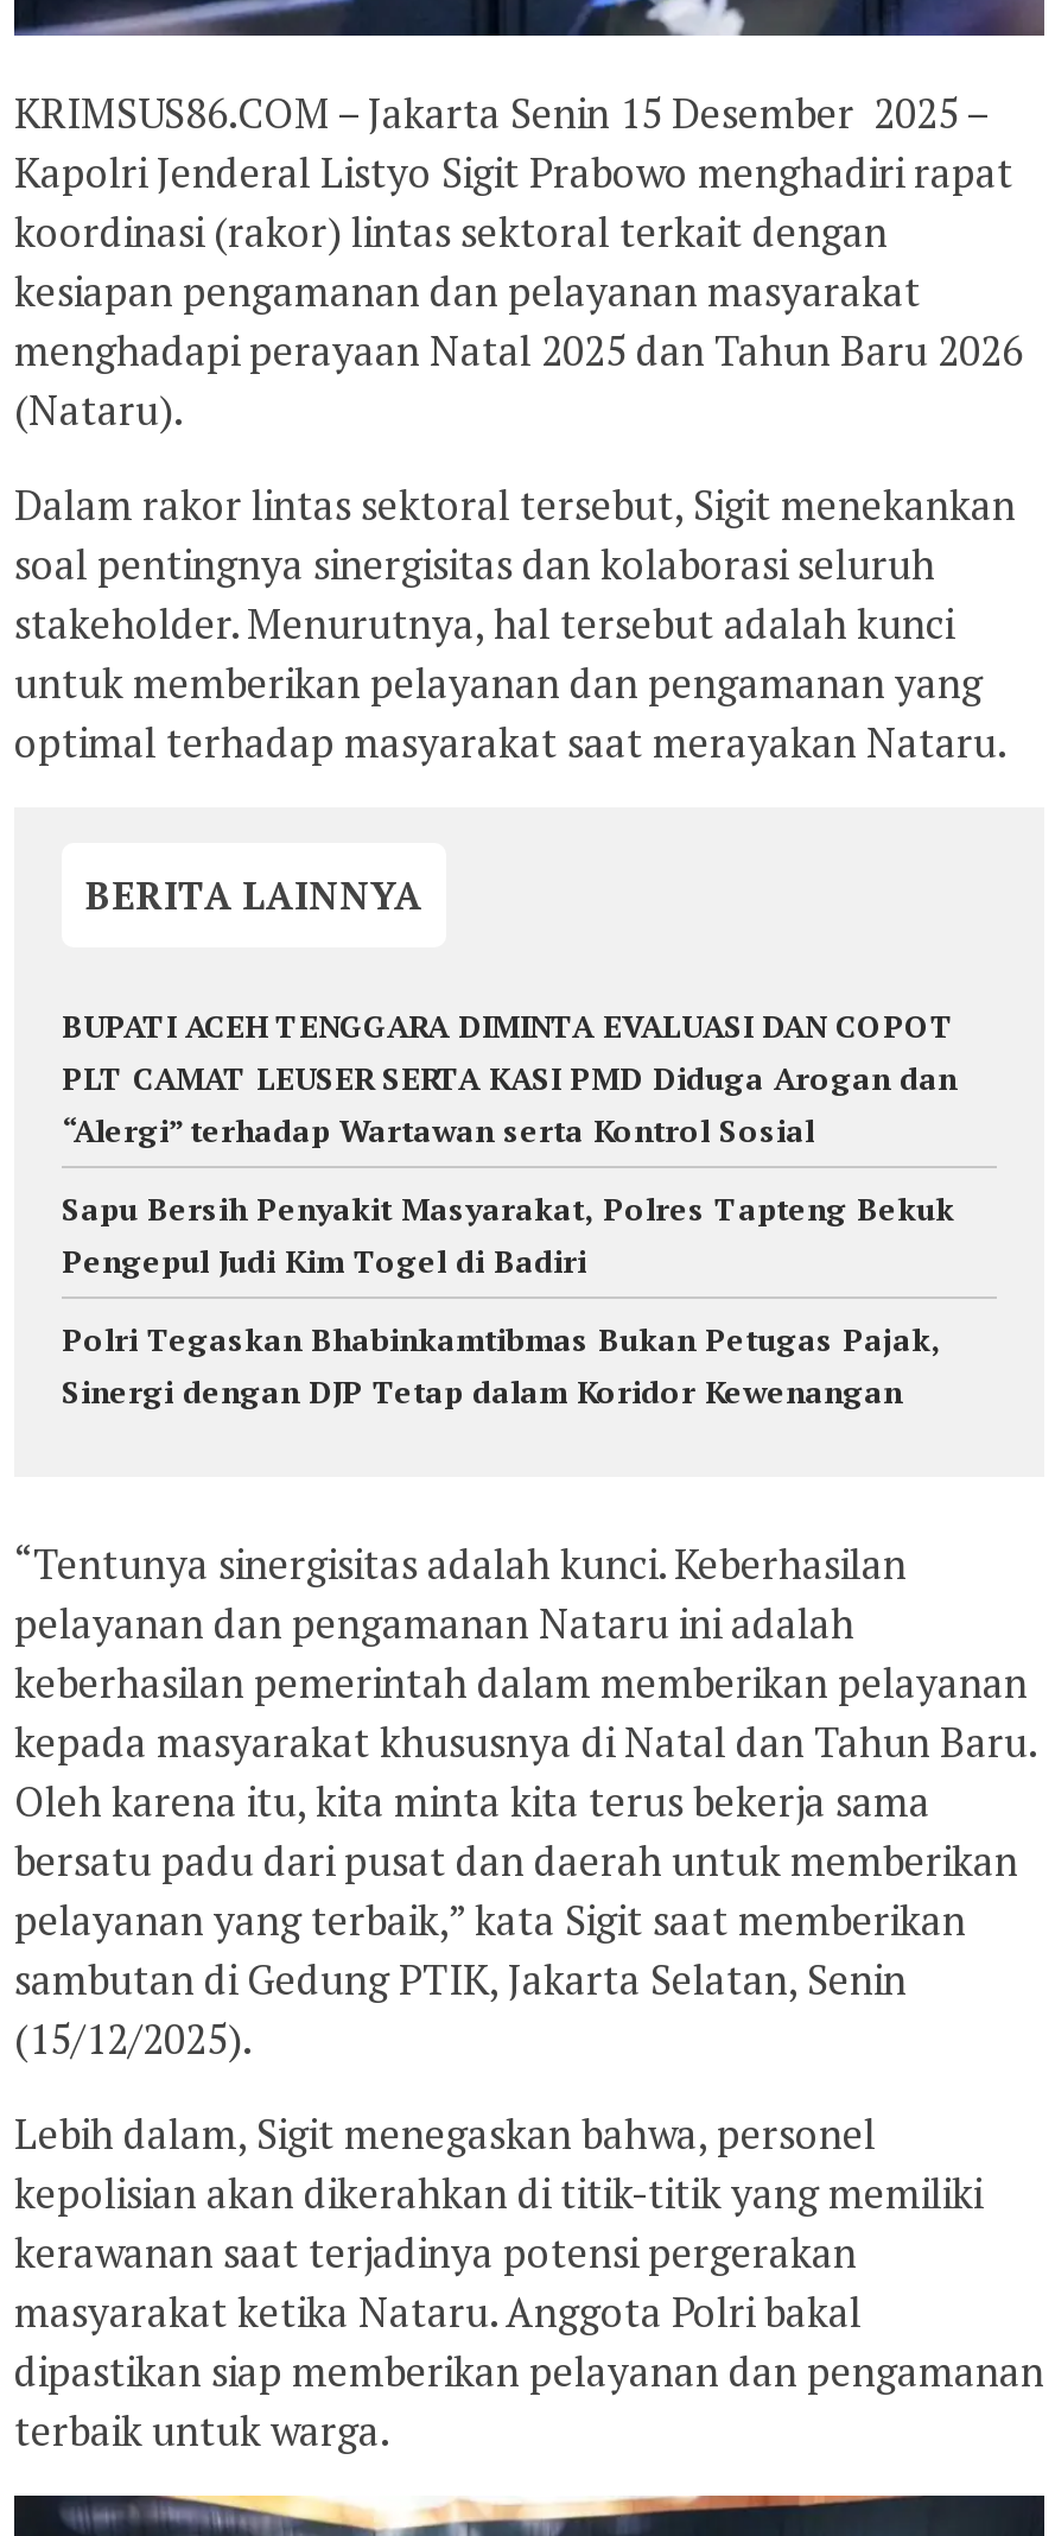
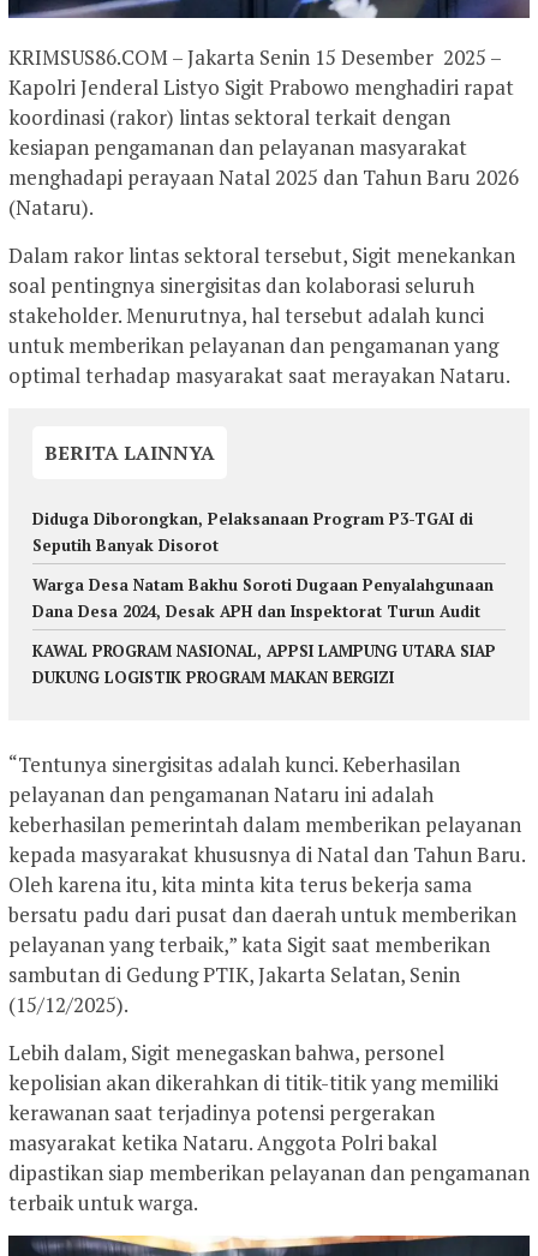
- BUPATI ACEH TENGGARA DIMINTA EVALUASI DAN COPOT
- PLT CAMAT LEUSER SERTA KASI PMD Diduga Arogan dan
- “Alergi” terhadap Wartawan serta Kontrol Sosial
+ Diduga Diborongkan, Pelaksanaan Program P3-TGAI di
+ Seputih Banyak Disorot

- Sapu Bersih Penyakit Masyarakat, Polres Tapteng Bekuk
- Pengepul Judi Kim Togel di Badiri
+ Warga Desa Natam Bakhu Soroti Dugaan Penyalahgunaan
+ Dana Desa 2024, Desak APH dan Inspektorat Turun Audit

- Polri Tegaskan Bhabinkamtibmas Bukan Petugas Pajak,
- Sinergi dengan DJP Tetap dalam Koridor Kewenangan
+ KAWAL PROGRAM NASIONAL, APPSI LAMPUNG UTARA SIAP
+ DUKUNG LOGISTIK PROGRAM MAKAN BERGIZI
